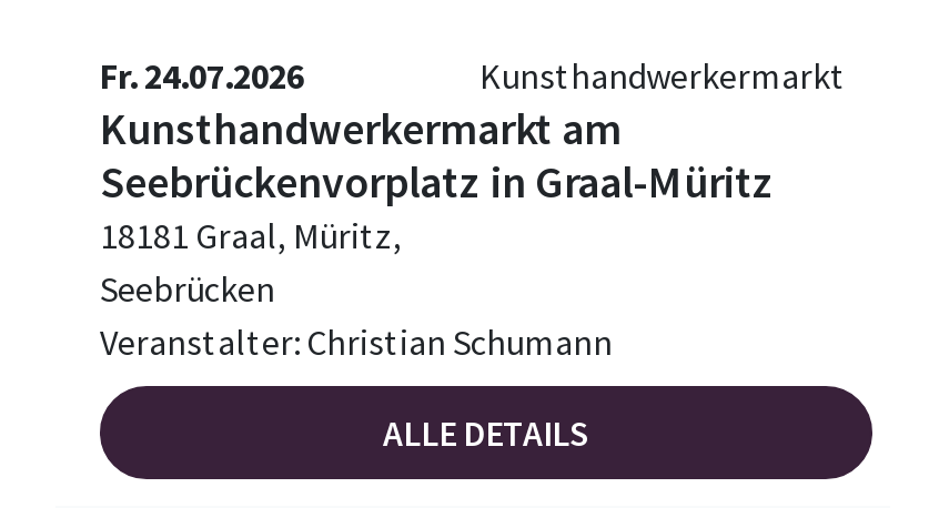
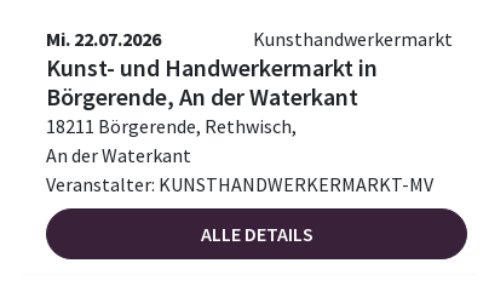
- Fr. 24.07.2026
+ Mi. 22.07.2026

- Kunsthandwerkermarkt am
- Seebrückenvorplatz in Graal-Müritz
- 18181 Graal, Müritz,
- Seebrücken
- Veranstalter: Christian Schumann
+ Kunst- und Handwerkermarkt in
+ Börgerende, An der Waterkant
+ 18211 Börgerende, Rethwisch,
+ An der Waterkant
+ Veranstalter: KUNSTHANDWERKERMARKT-MV
